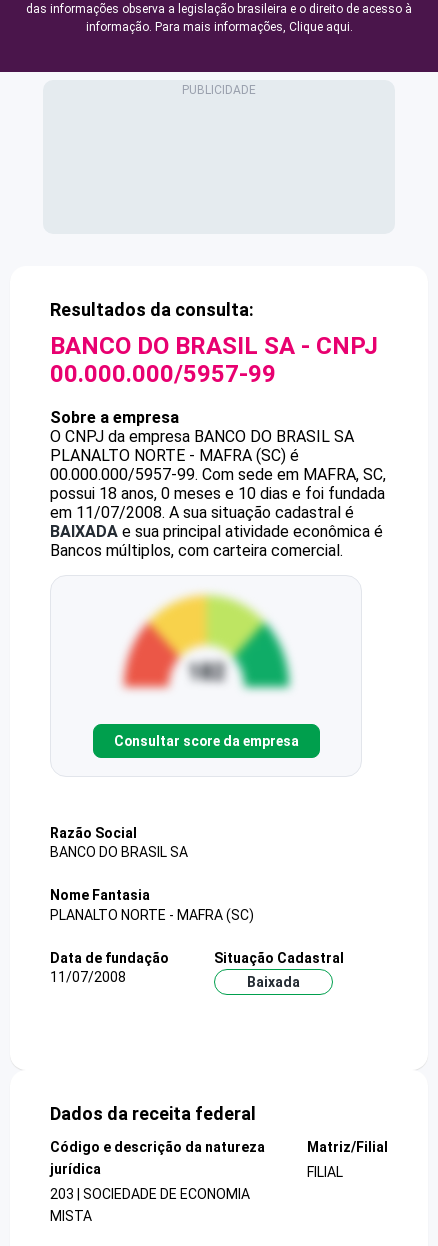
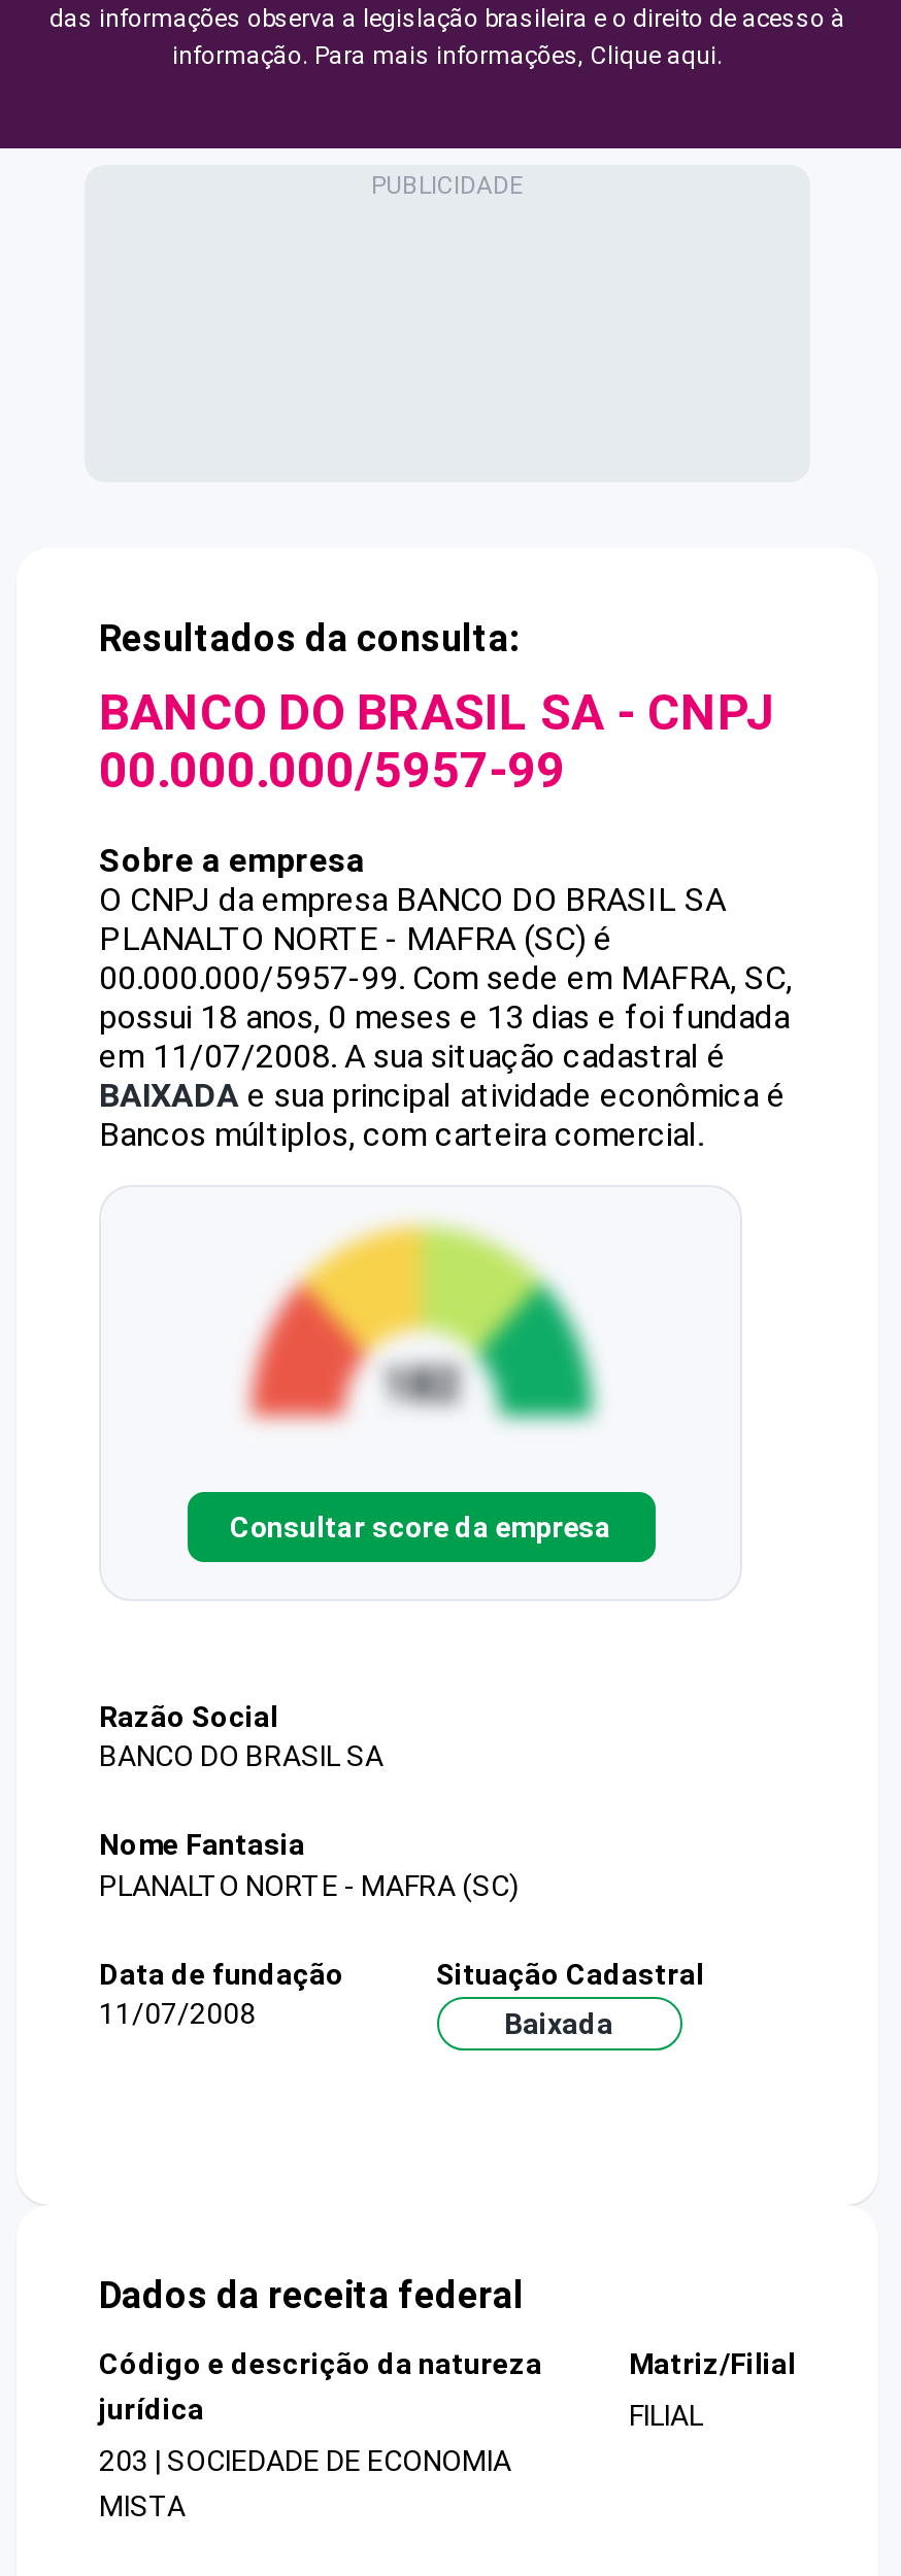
- possui 18 anos, 0 meses e 10 dias e foi fundada
+ possui 18 anos, 0 meses e 13 dias e foi fundada
